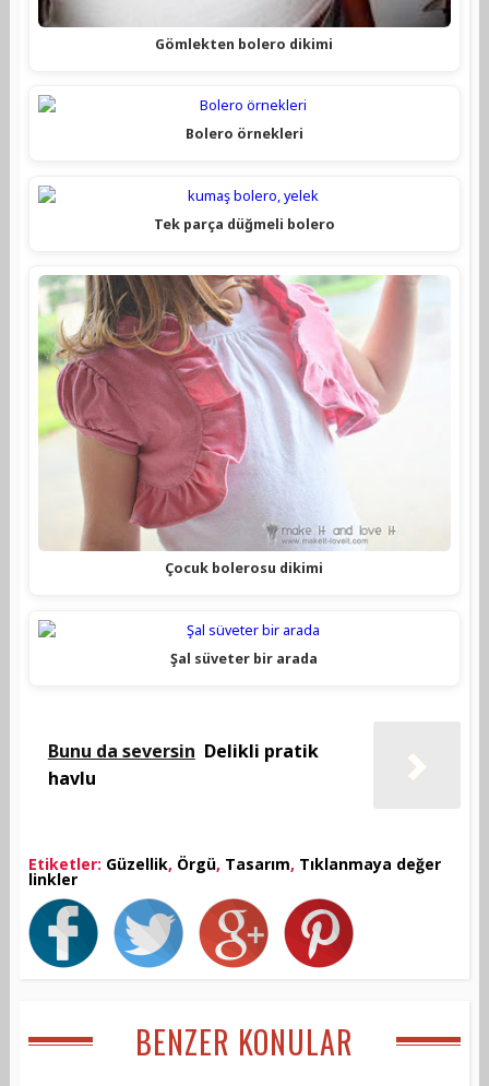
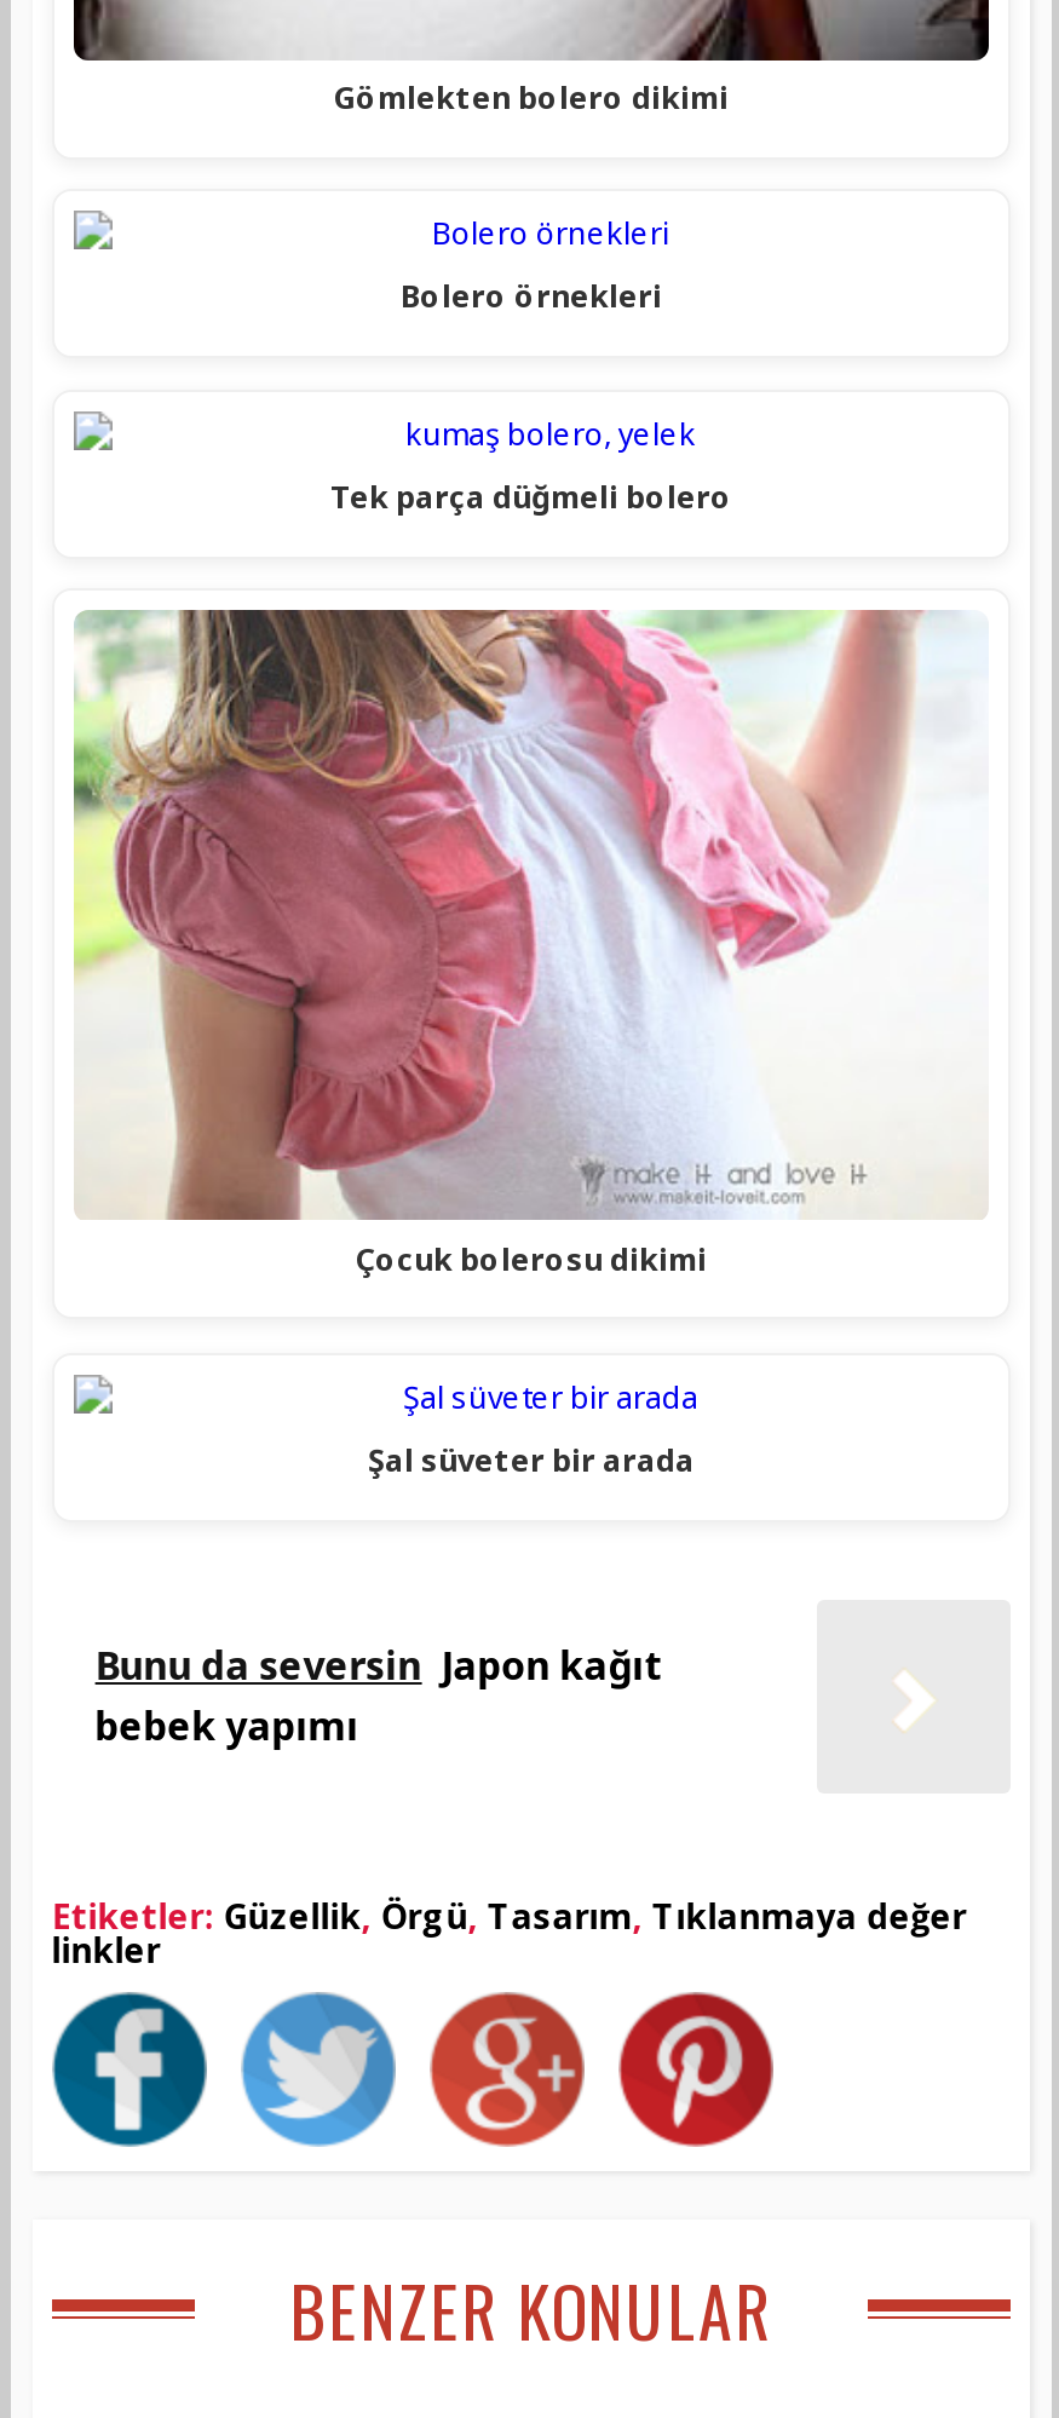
- Bunu da seversin Delikli pratik
- havlu
+ Bunu da seversin Japon kağıt
+ bebek yapımı
